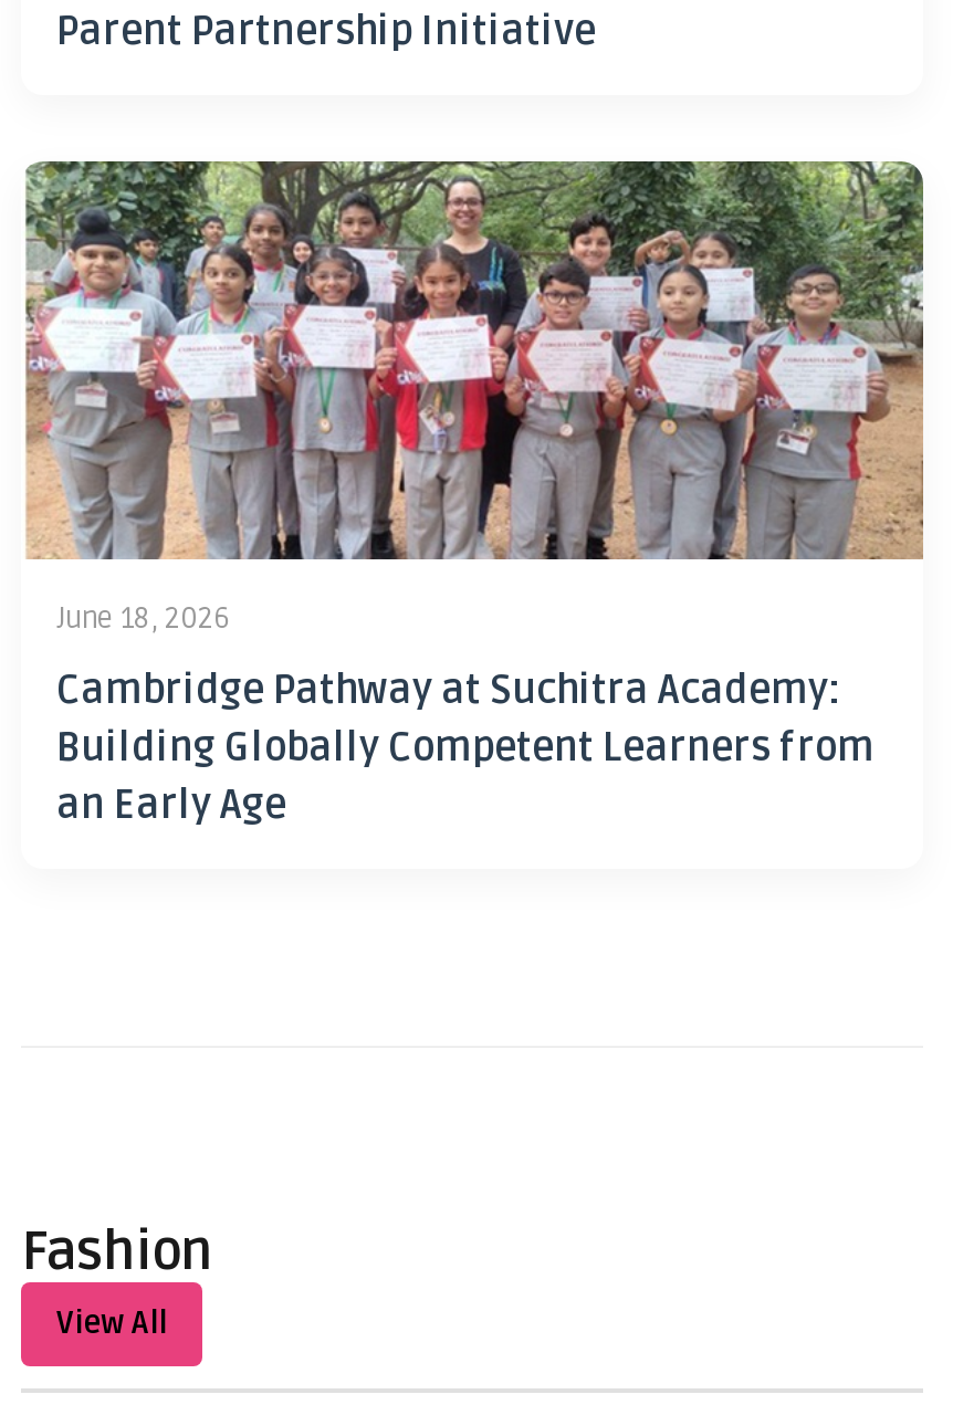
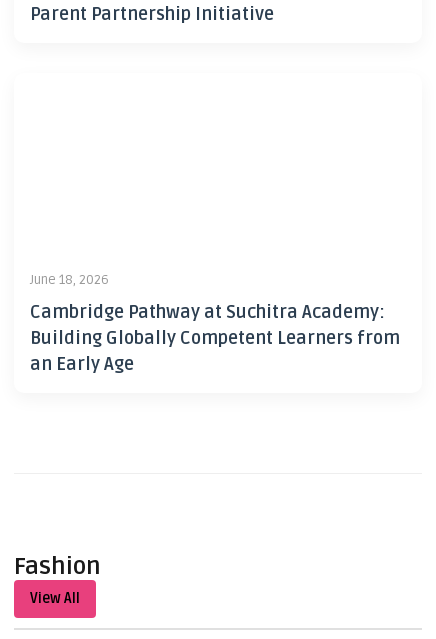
- [image]
